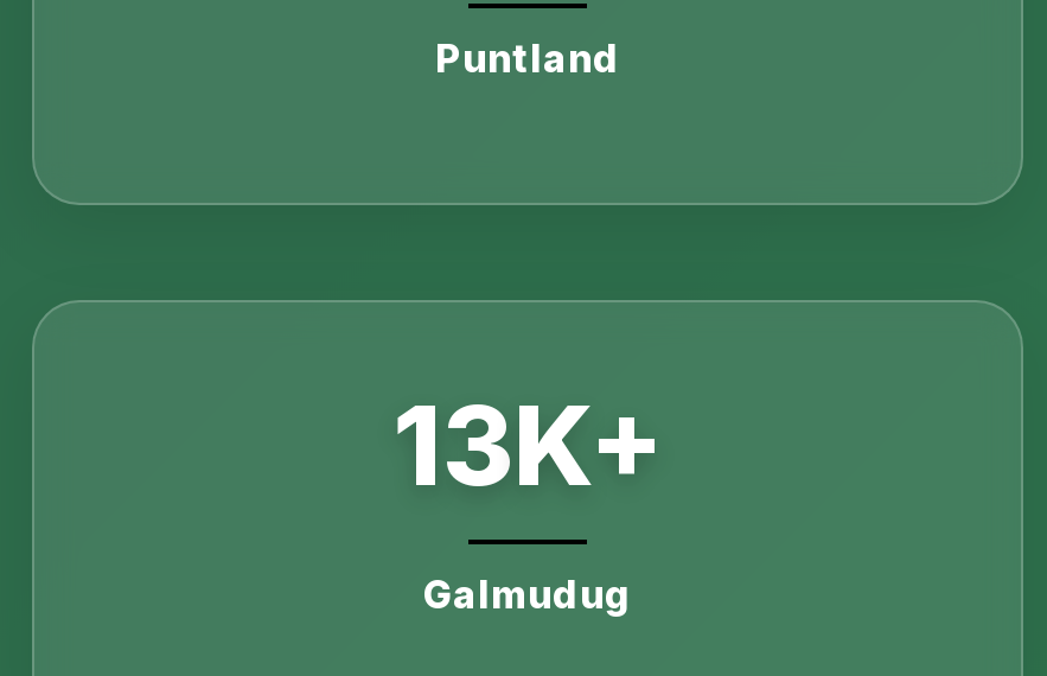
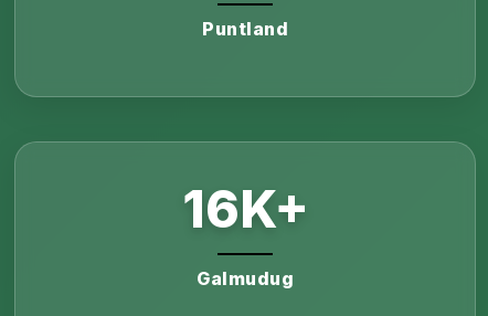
- 13K+
+ 16K+
